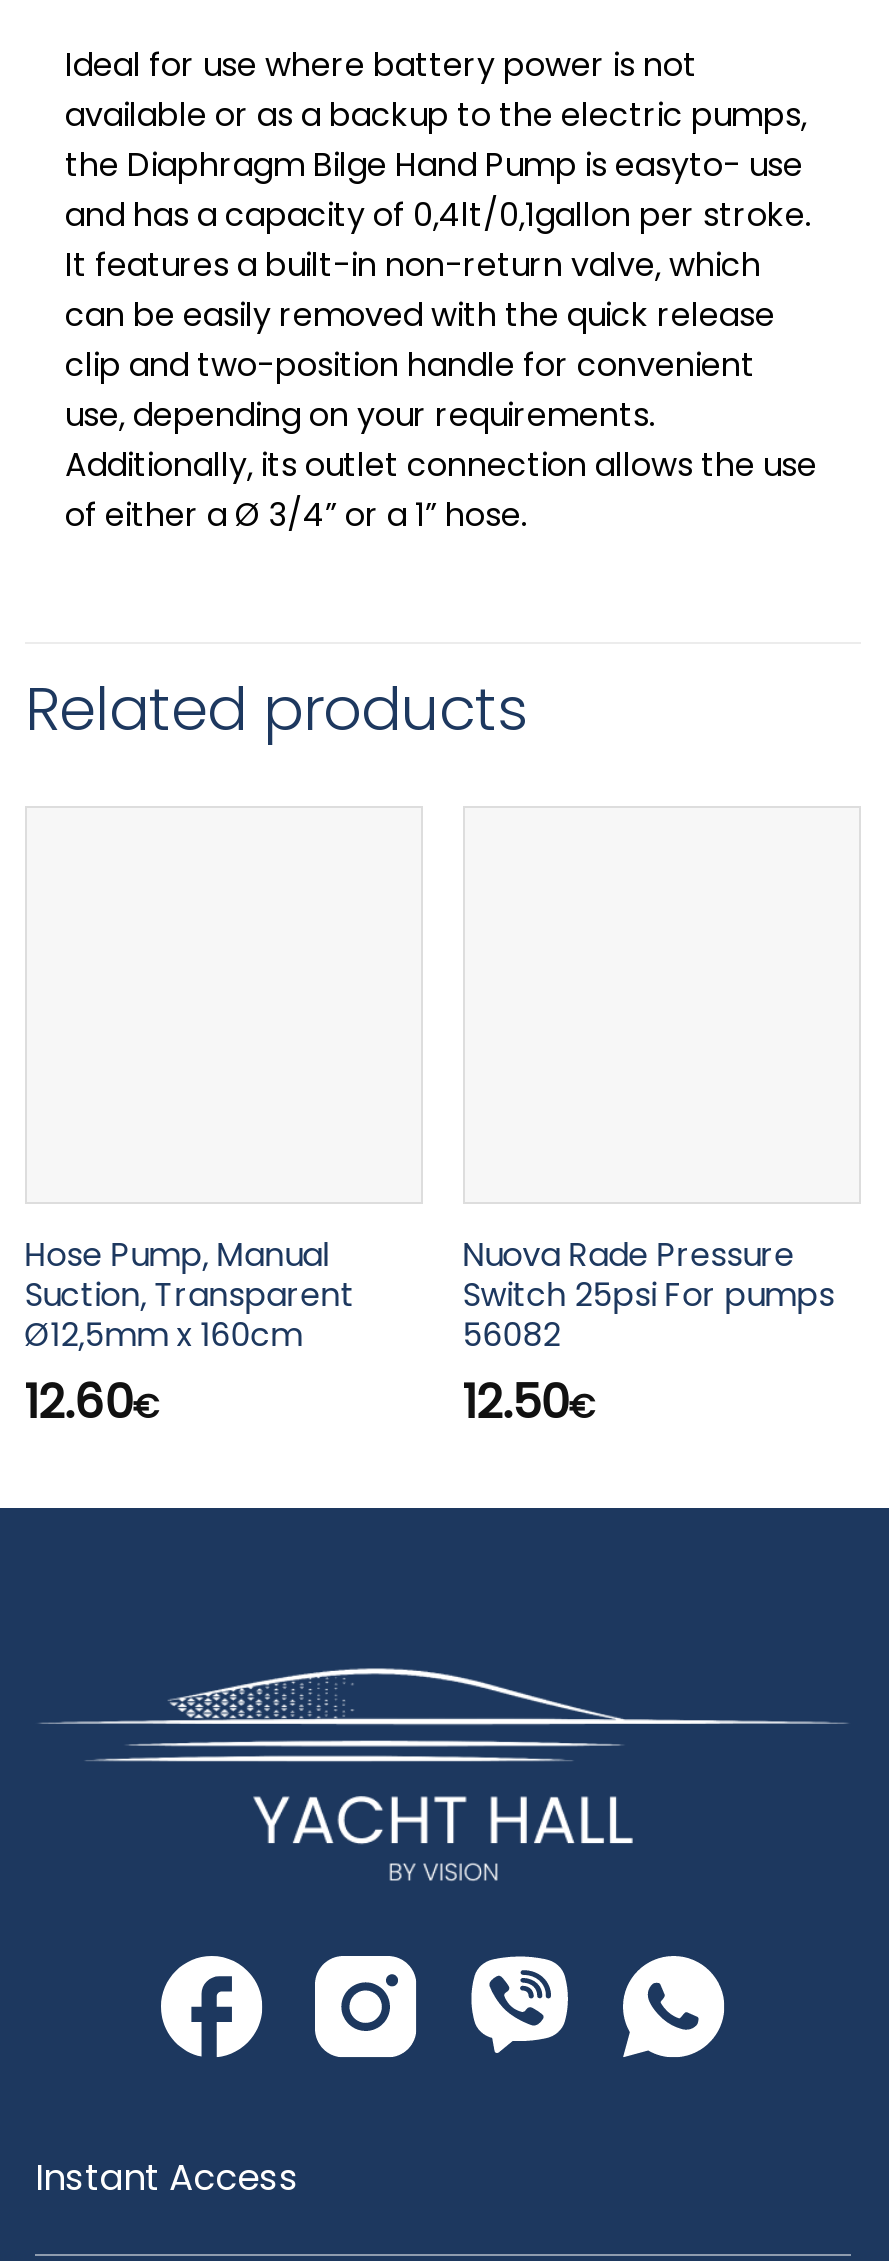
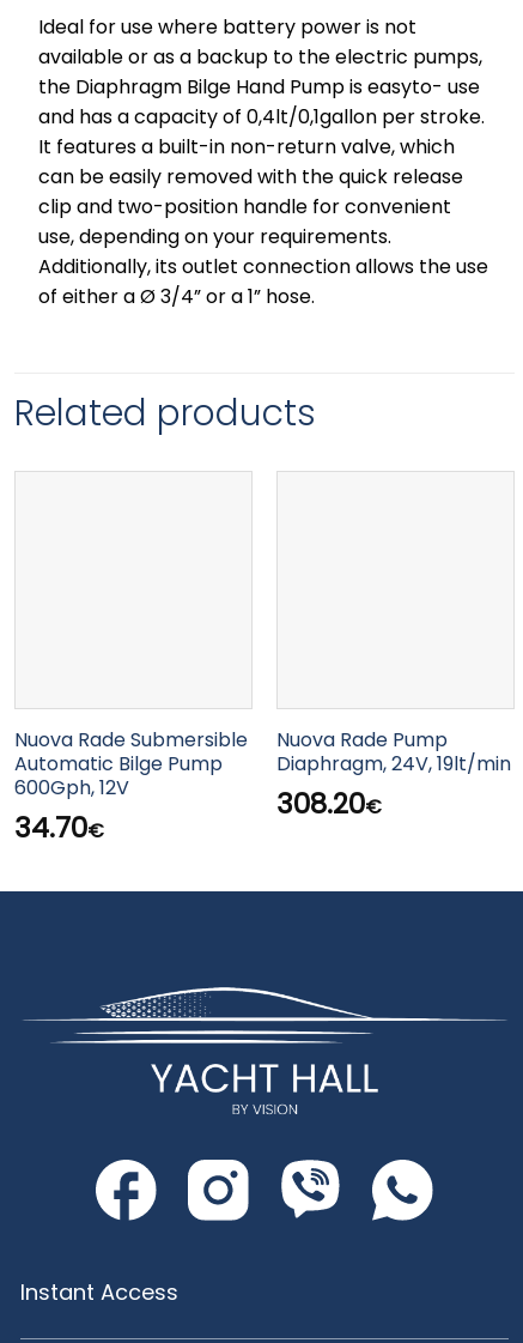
- Hose Pump, Manual
- Suction, Transparent
- Ø12,5mm x 160cm
- 12.60€
+ Nuova Rade Submersible
+ Automatic Bilge Pump
+ 600Gph, 12V
+ 34.70€

- Nuova Rade Pressure
- Switch 25psi For pumps
- 56082
- 12.50€
+ Nuova Rade Pump
+ Diaphragm, 24V, 19lt/min
+ 308.20€
